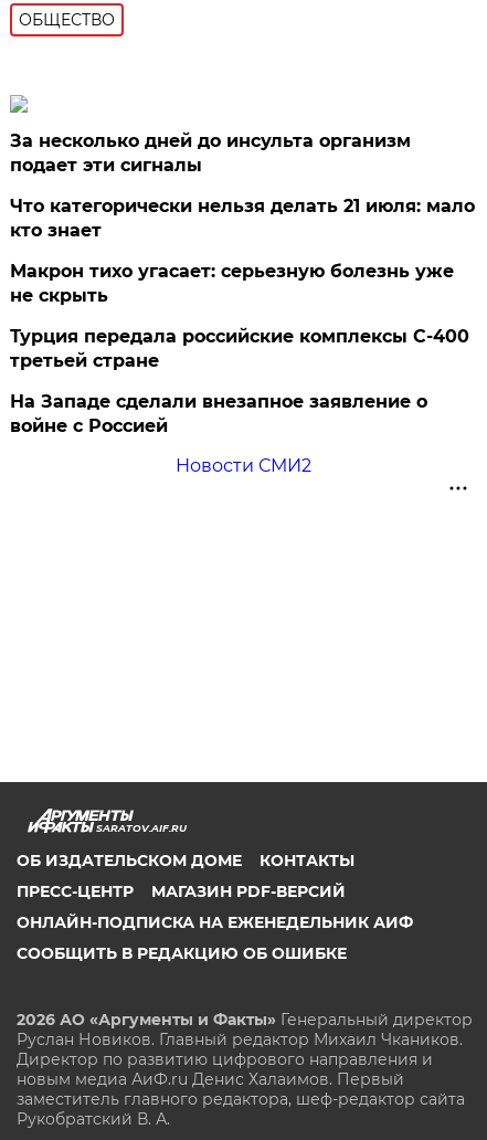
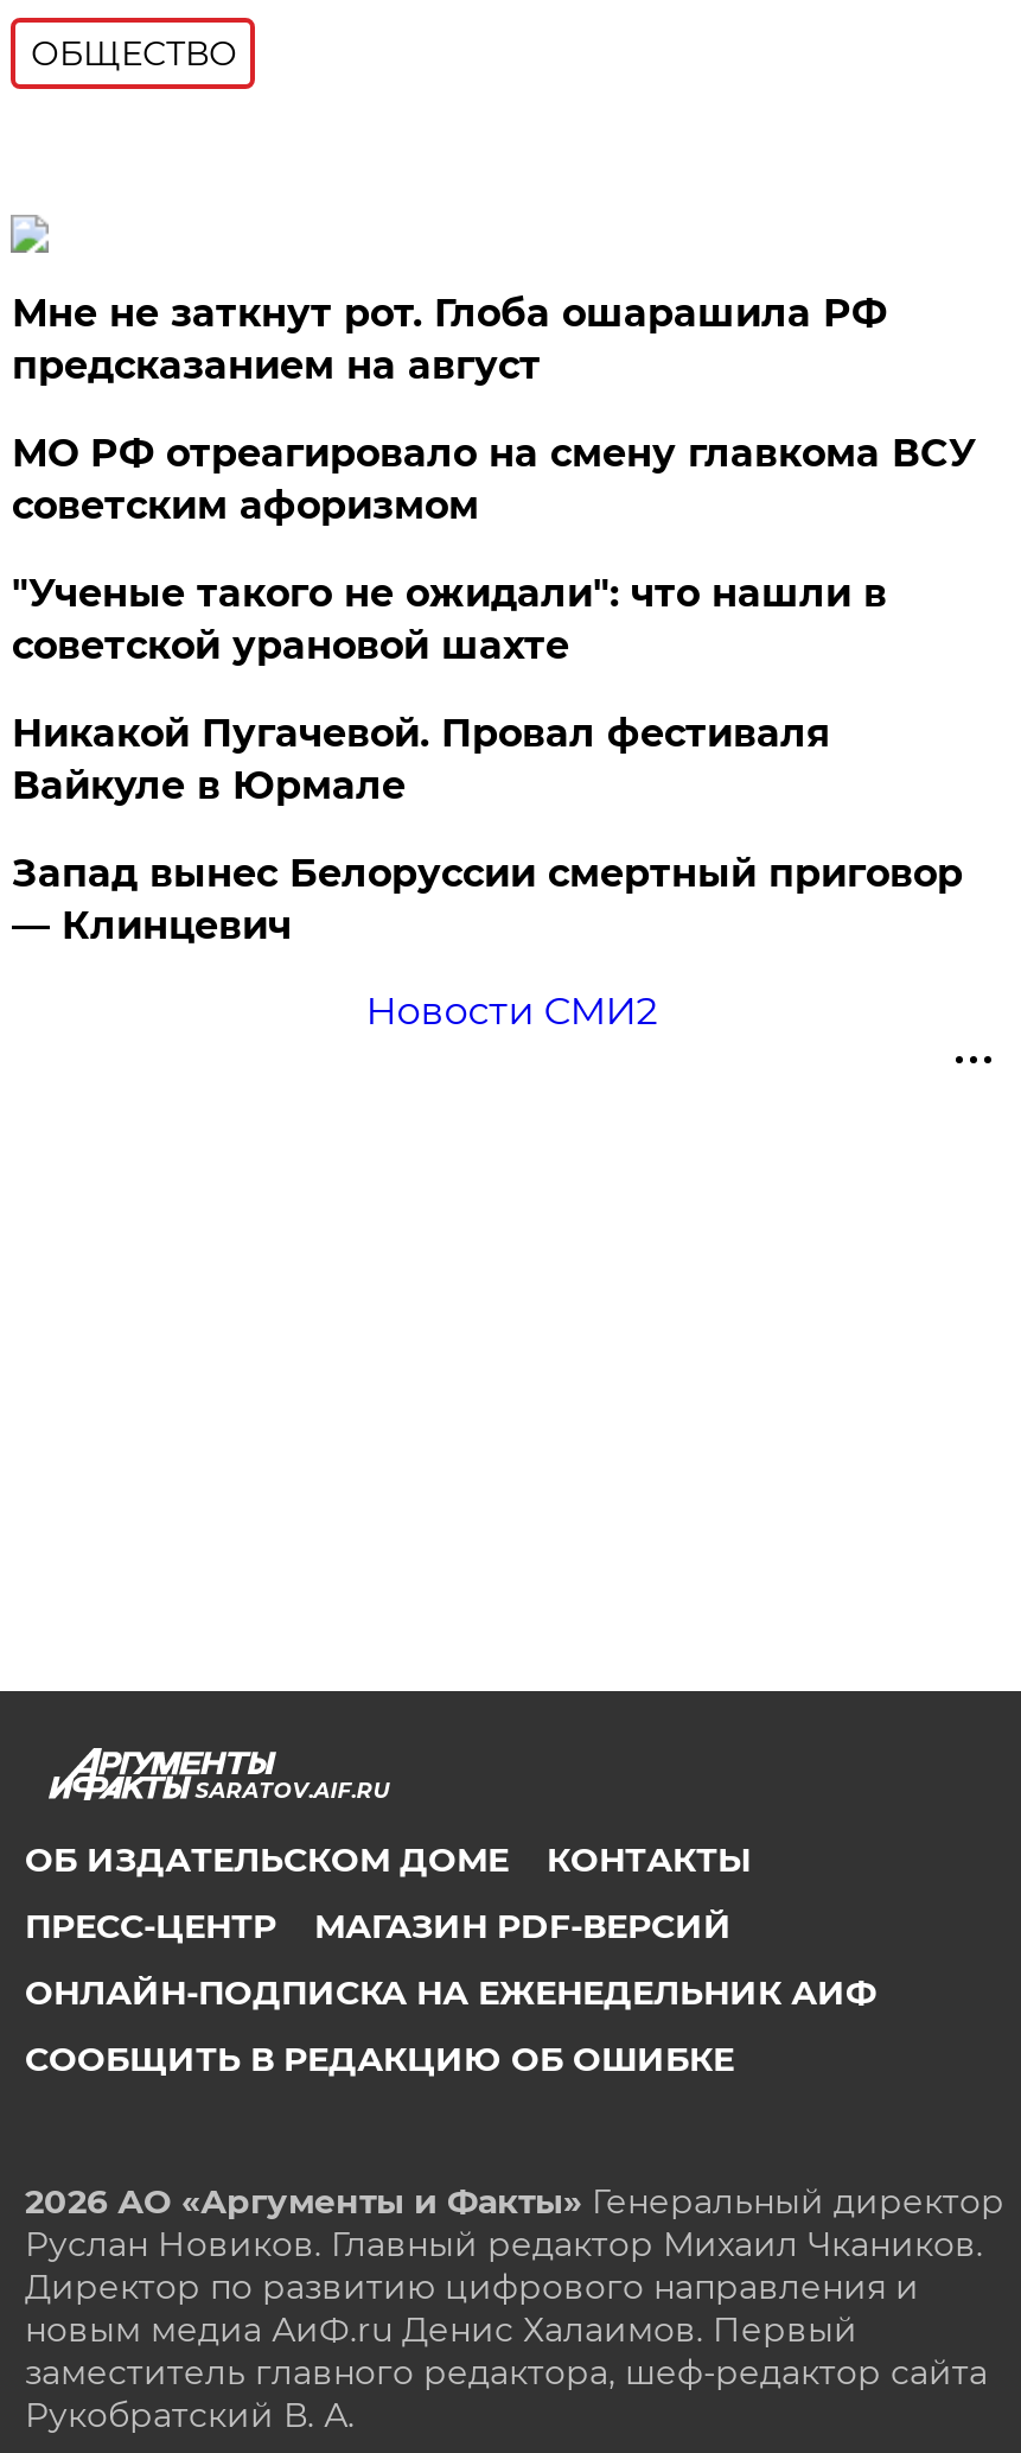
- За несколько дней до инсульта организм
- подает эти сигналы
+ Мне не заткнут рот. Глоба ошарашила РФ
+ предсказанием на август

- Что категорически нельзя делать 21 июля: мало
- кто знает
+ МО РФ отреагировало на смену главкома ВСУ
+ советским афоризмом

- Макрон тихо угасает: серьезную болезнь уже
- не скрыть
+ "Ученые такого не ожидали": что нашли в
+ советской урановой шахте

- Турция передала российские комплексы С-400
- третьей стране
+ Никакой Пугачевой. Провал фестиваля
+ Вайкуле в Юрмале

- На Западе сделали внезапное заявление о
- войне с Россией
+ Запад вынес Белоруссии смертный приговор
+ — Клинцевич
